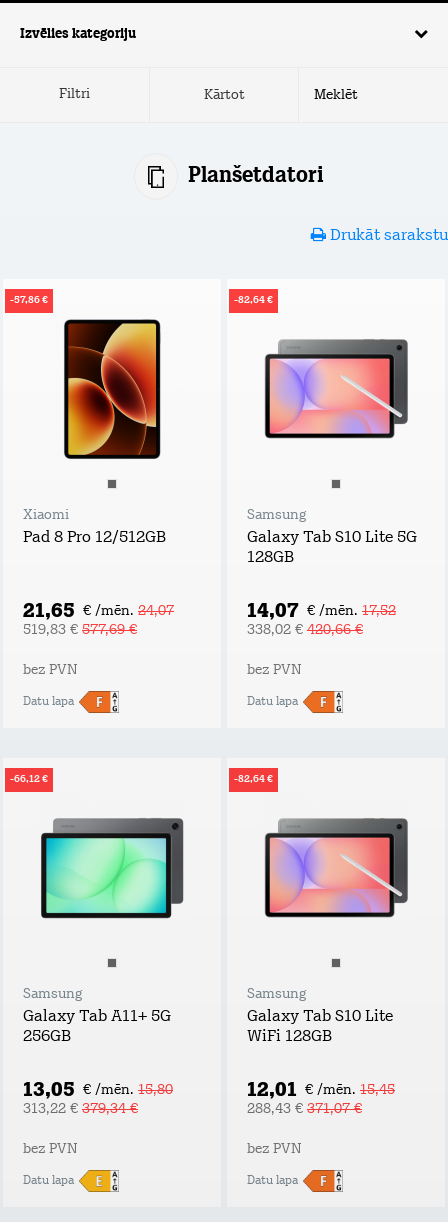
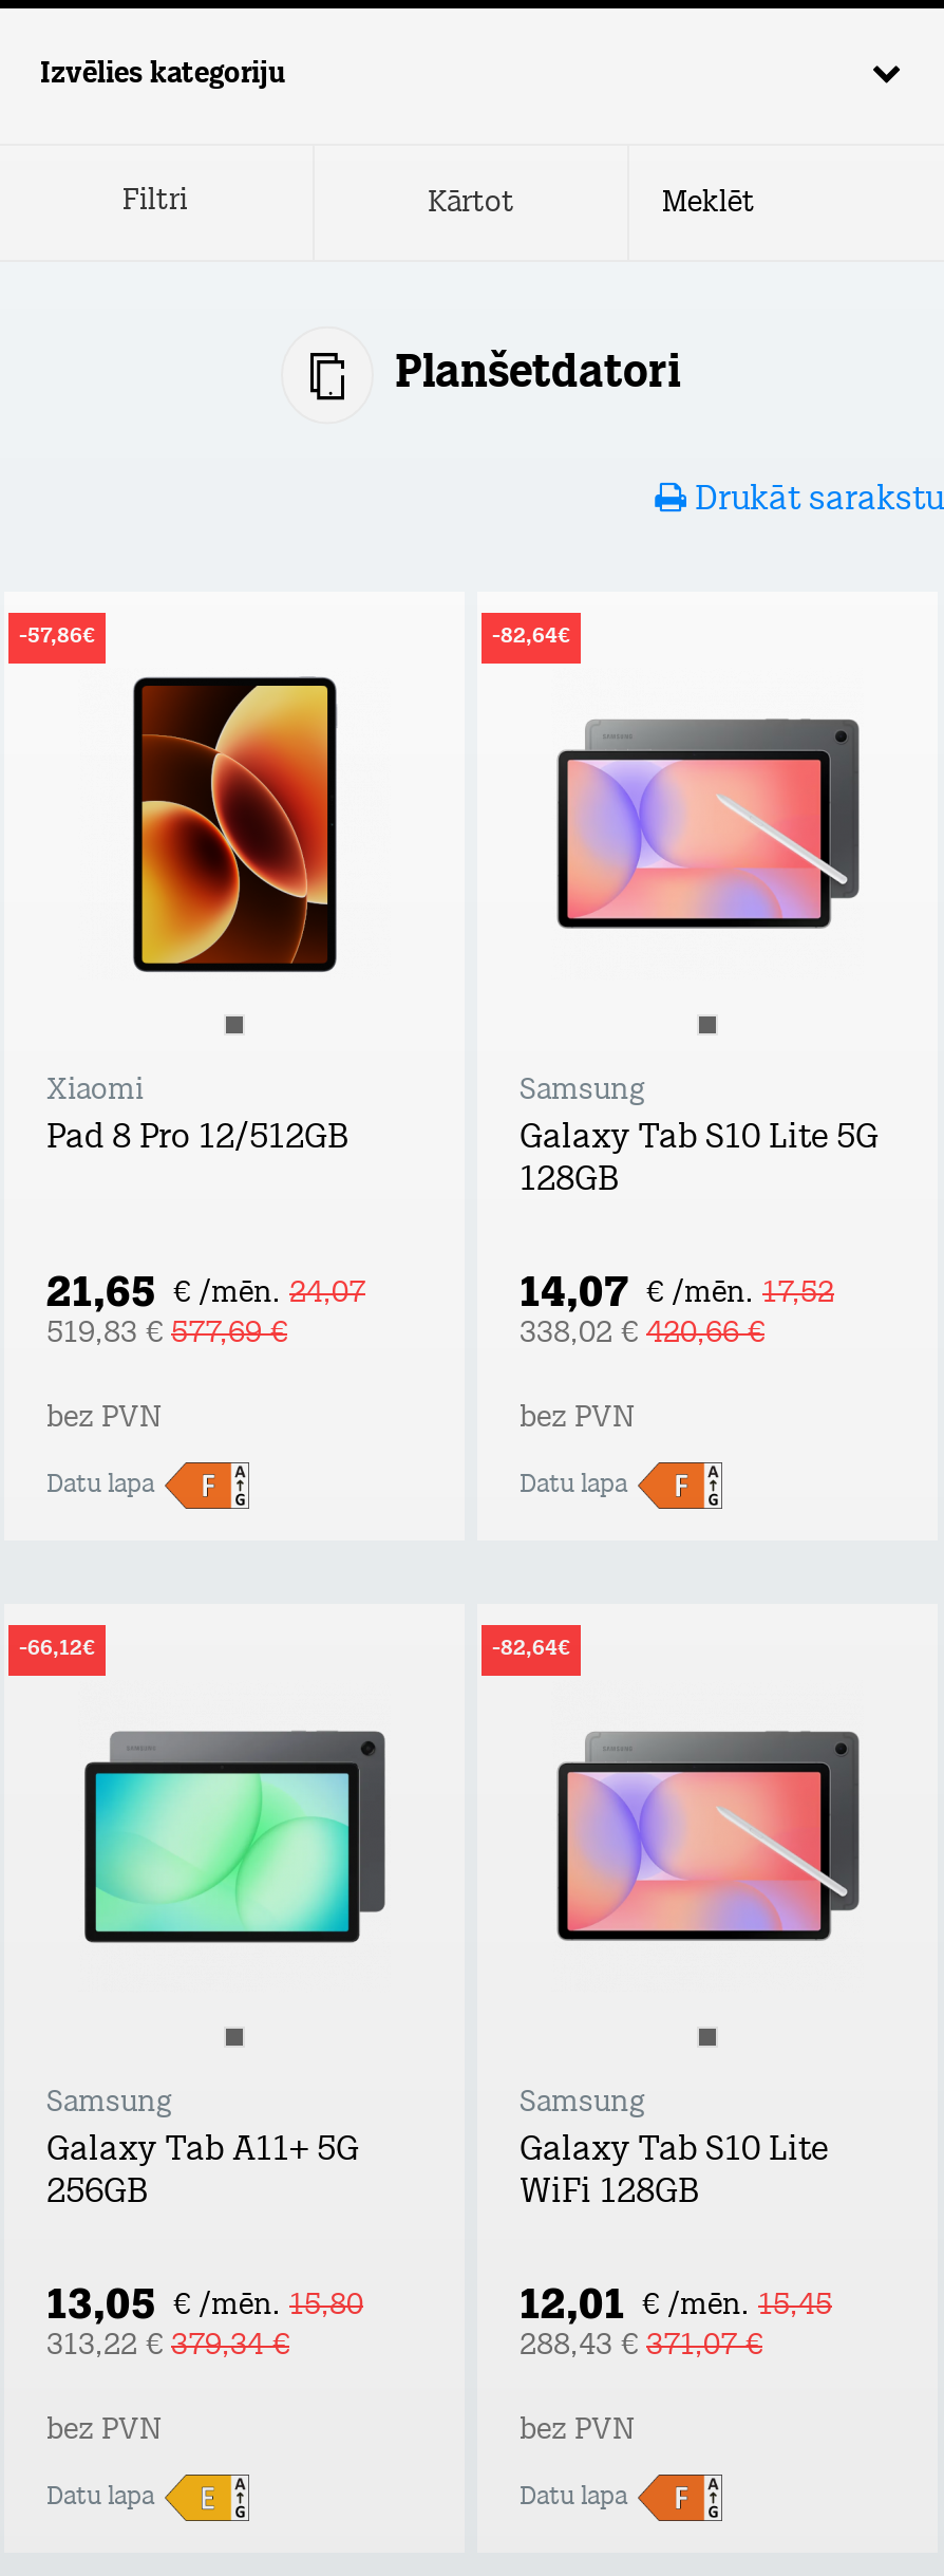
- -57,86 €
+ -57,86€

- -82,64 €
+ -82,64€

- -66,12 €
+ -66,12€

- -82,64 €
+ -82,64€
